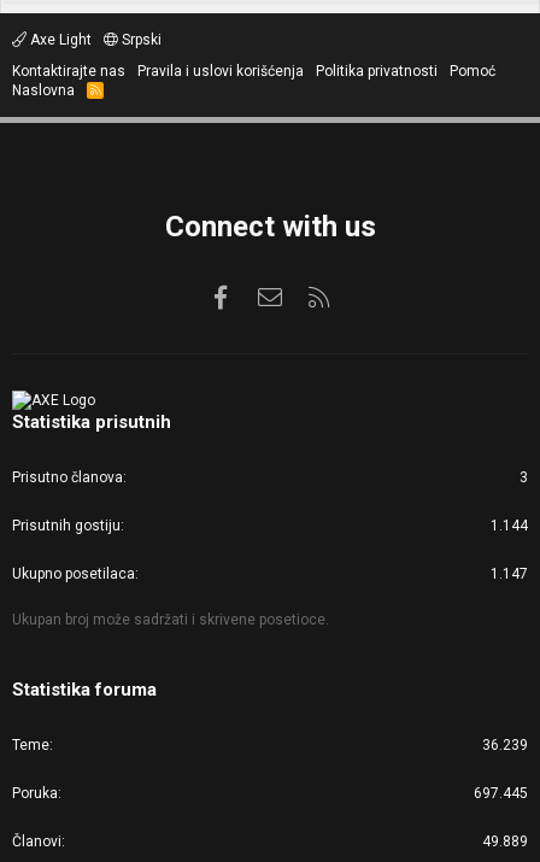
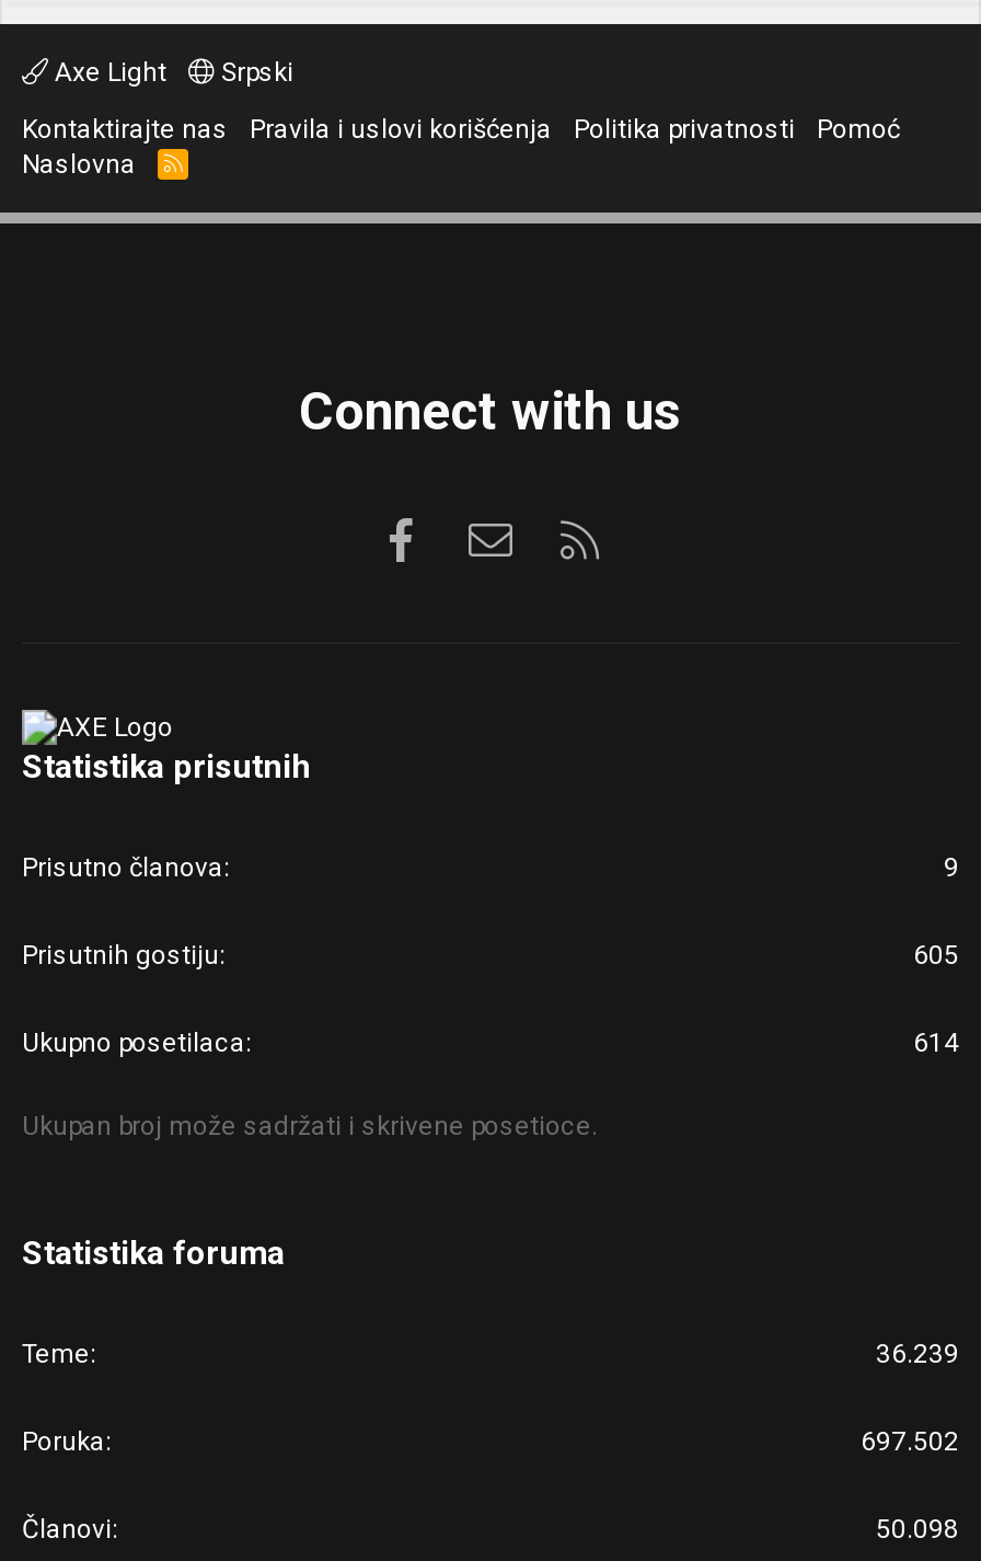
- 3
+ 9

- 1.144
+ 605

- 1.147
+ 614

- 697.445
+ 697.502

- 49.889
+ 50.098
